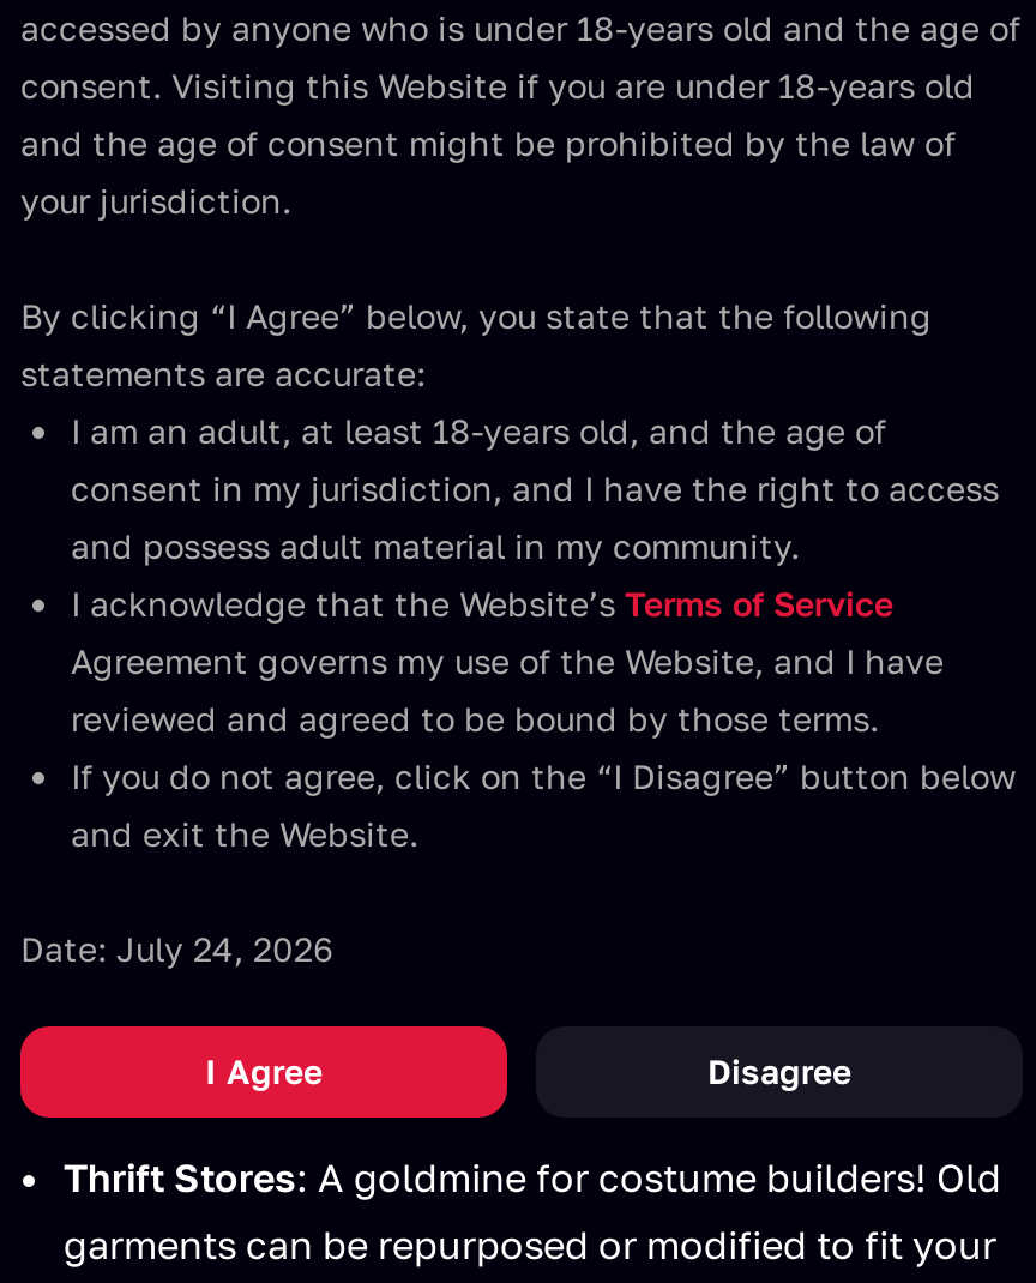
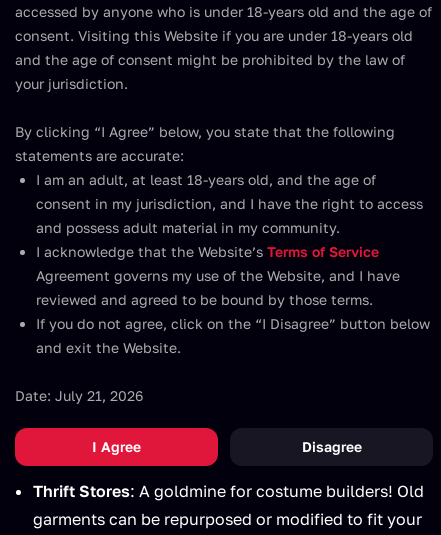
- Date: July 24, 2026
+ Date: July 21, 2026
